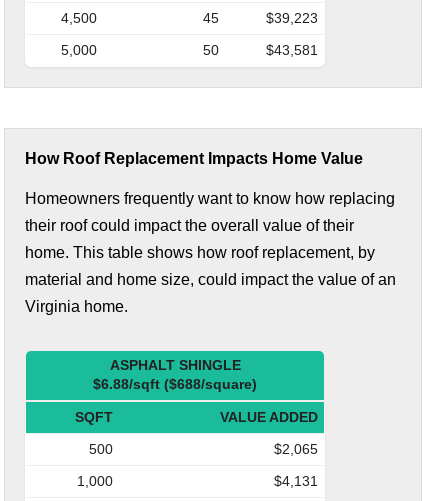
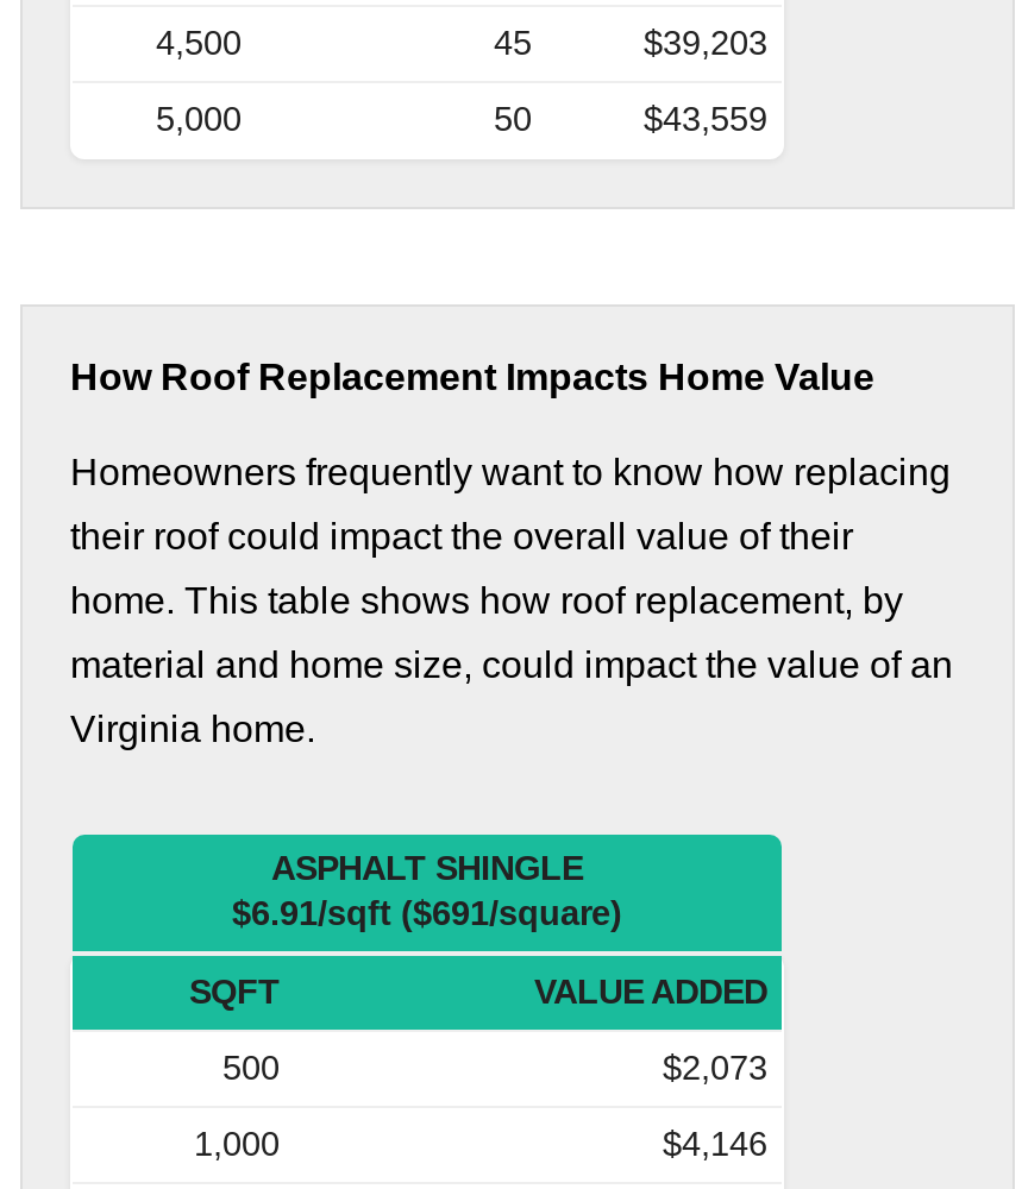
- $39,223
+ $39,203

- $43,581
+ $43,559

- $6.88/sqft ($688/square)
+ $6.91/sqft ($691/square)

- $2,065
+ $2,073

- $4,131
+ $4,146
